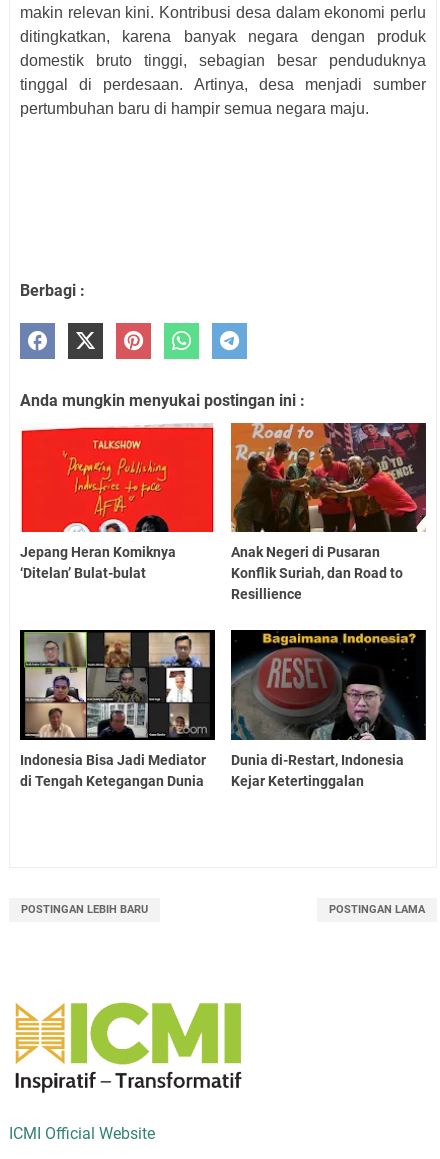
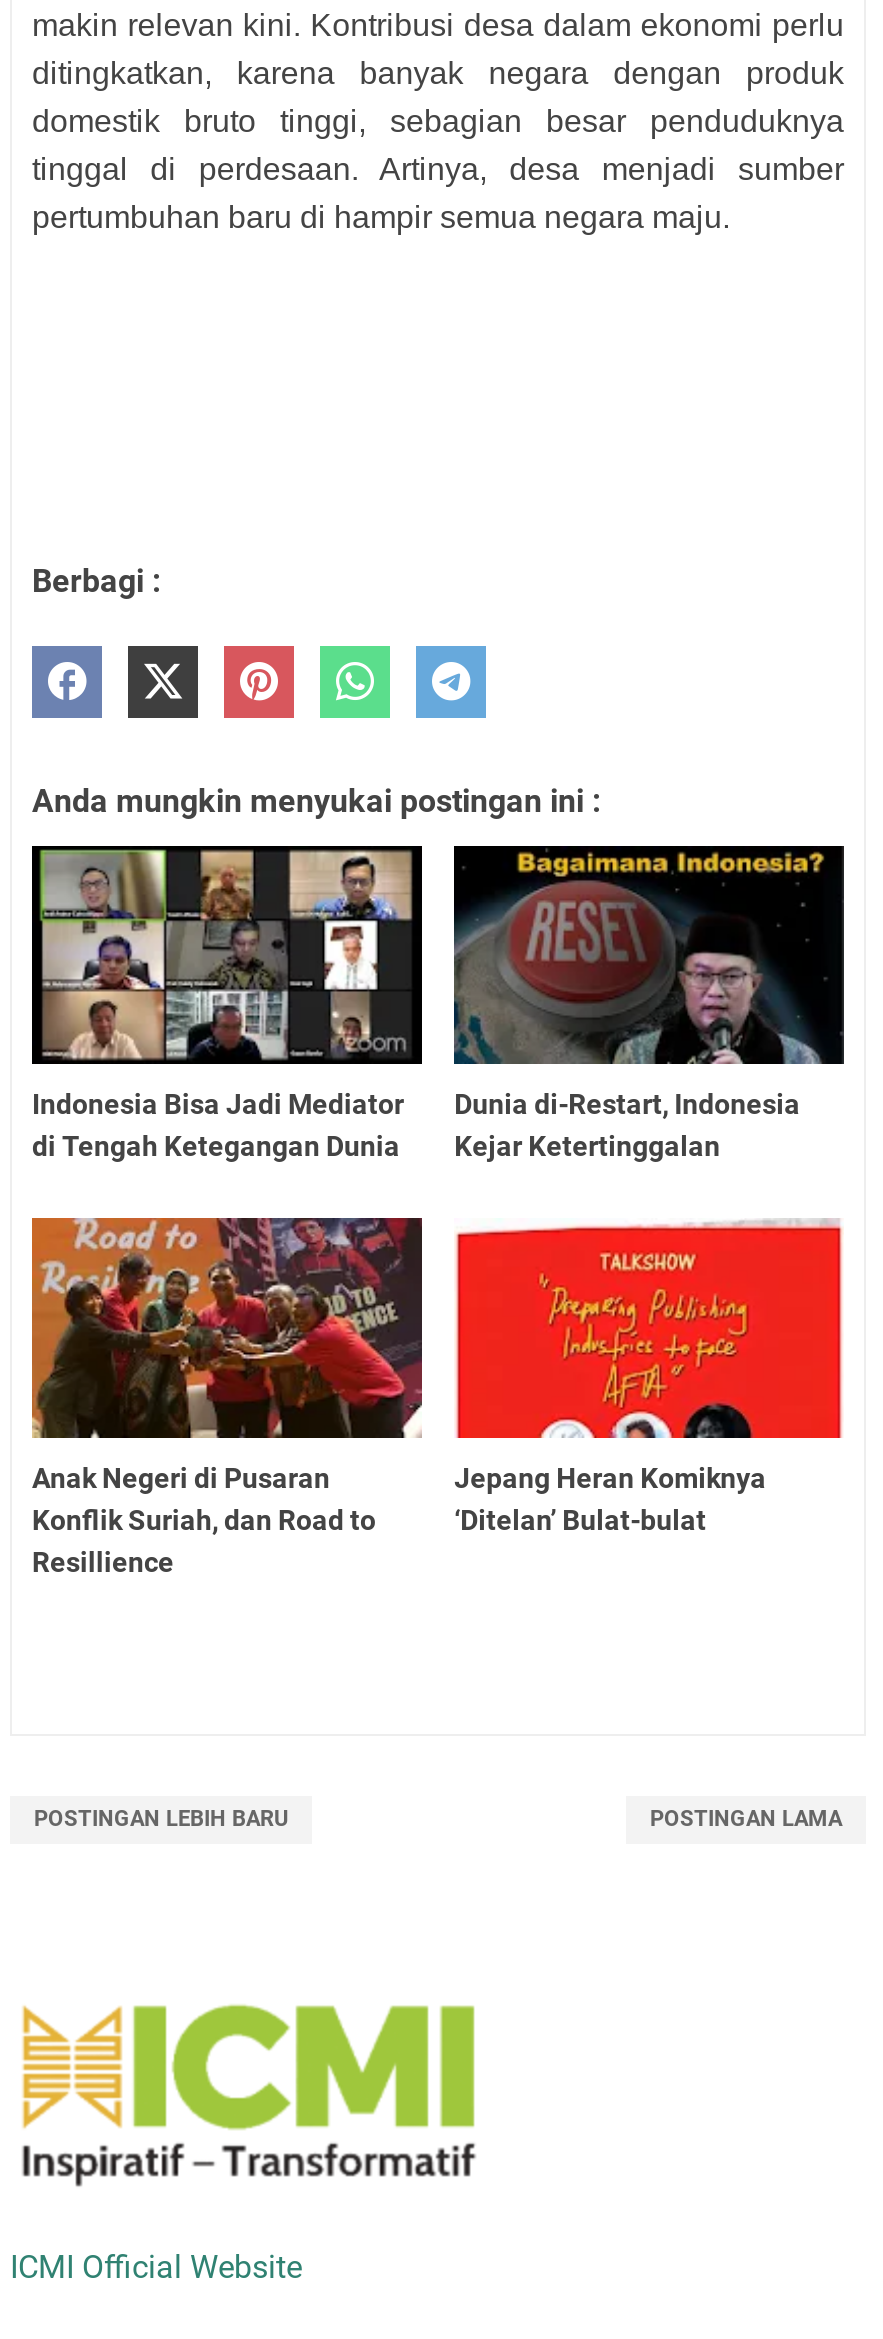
moved down: [image] | Jepang Heran Komiknya | ‘Ditelan’ Bulat-bulat

moved down: [image] | Anak Negeri di Pusaran | Konflik Suriah, dan Road to | Resillience

moved up: [image] | Indonesia Bisa Jadi Mediator | di Tengah Ketegangan Dunia | Dunia di-Restart, Indonesia | Kejar Ketertinggalan
